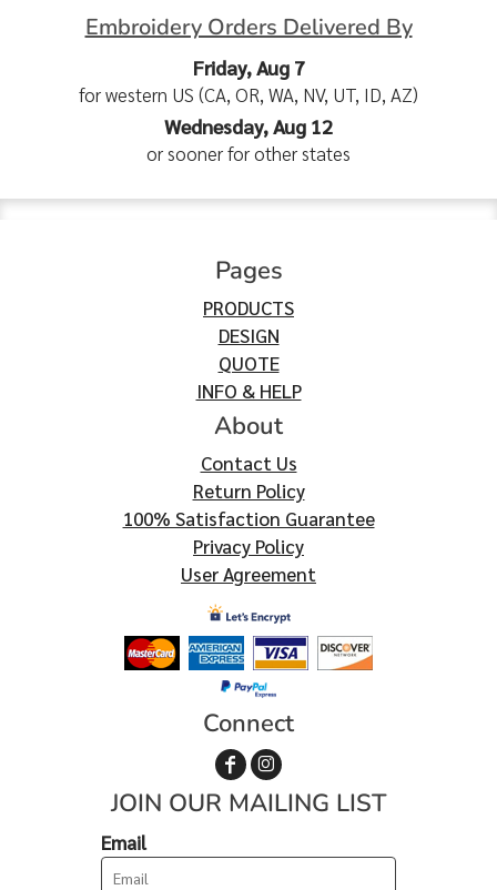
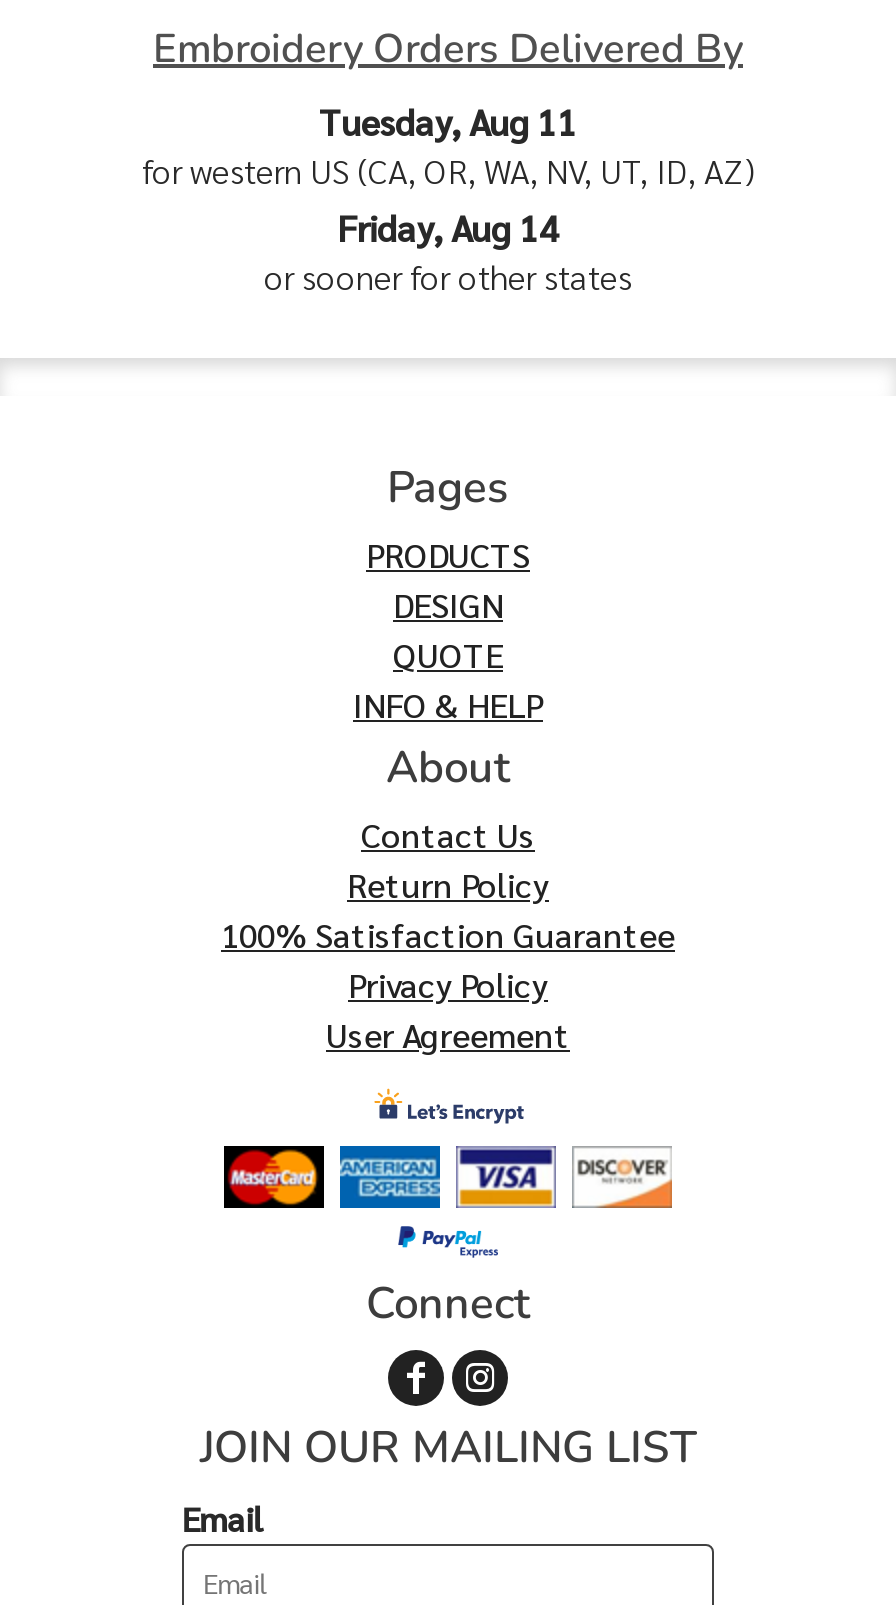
- Friday, Aug 7
+ Tuesday, Aug 11

- Wednesday, Aug 12
+ Friday, Aug 14
